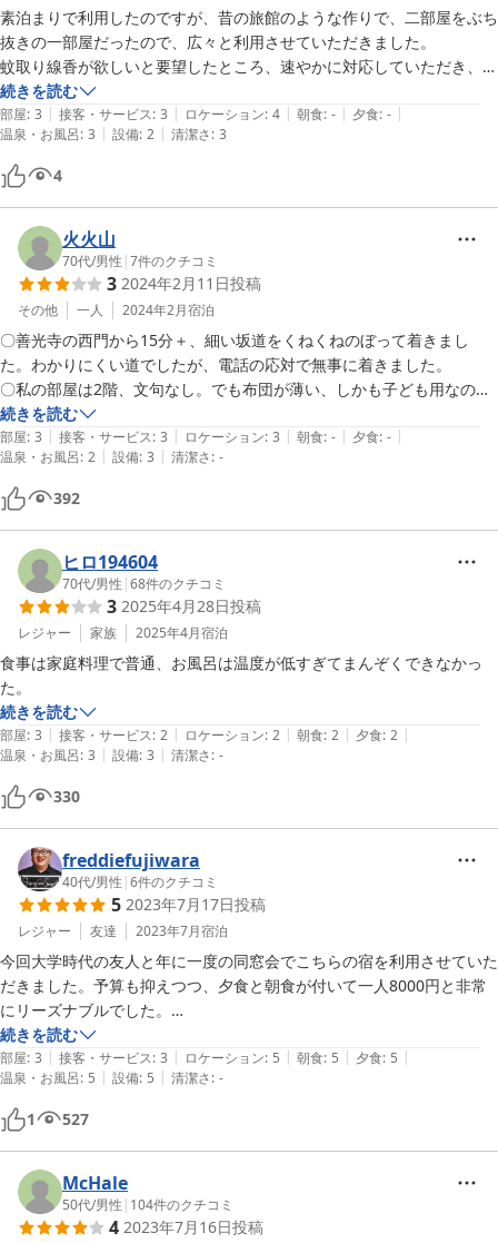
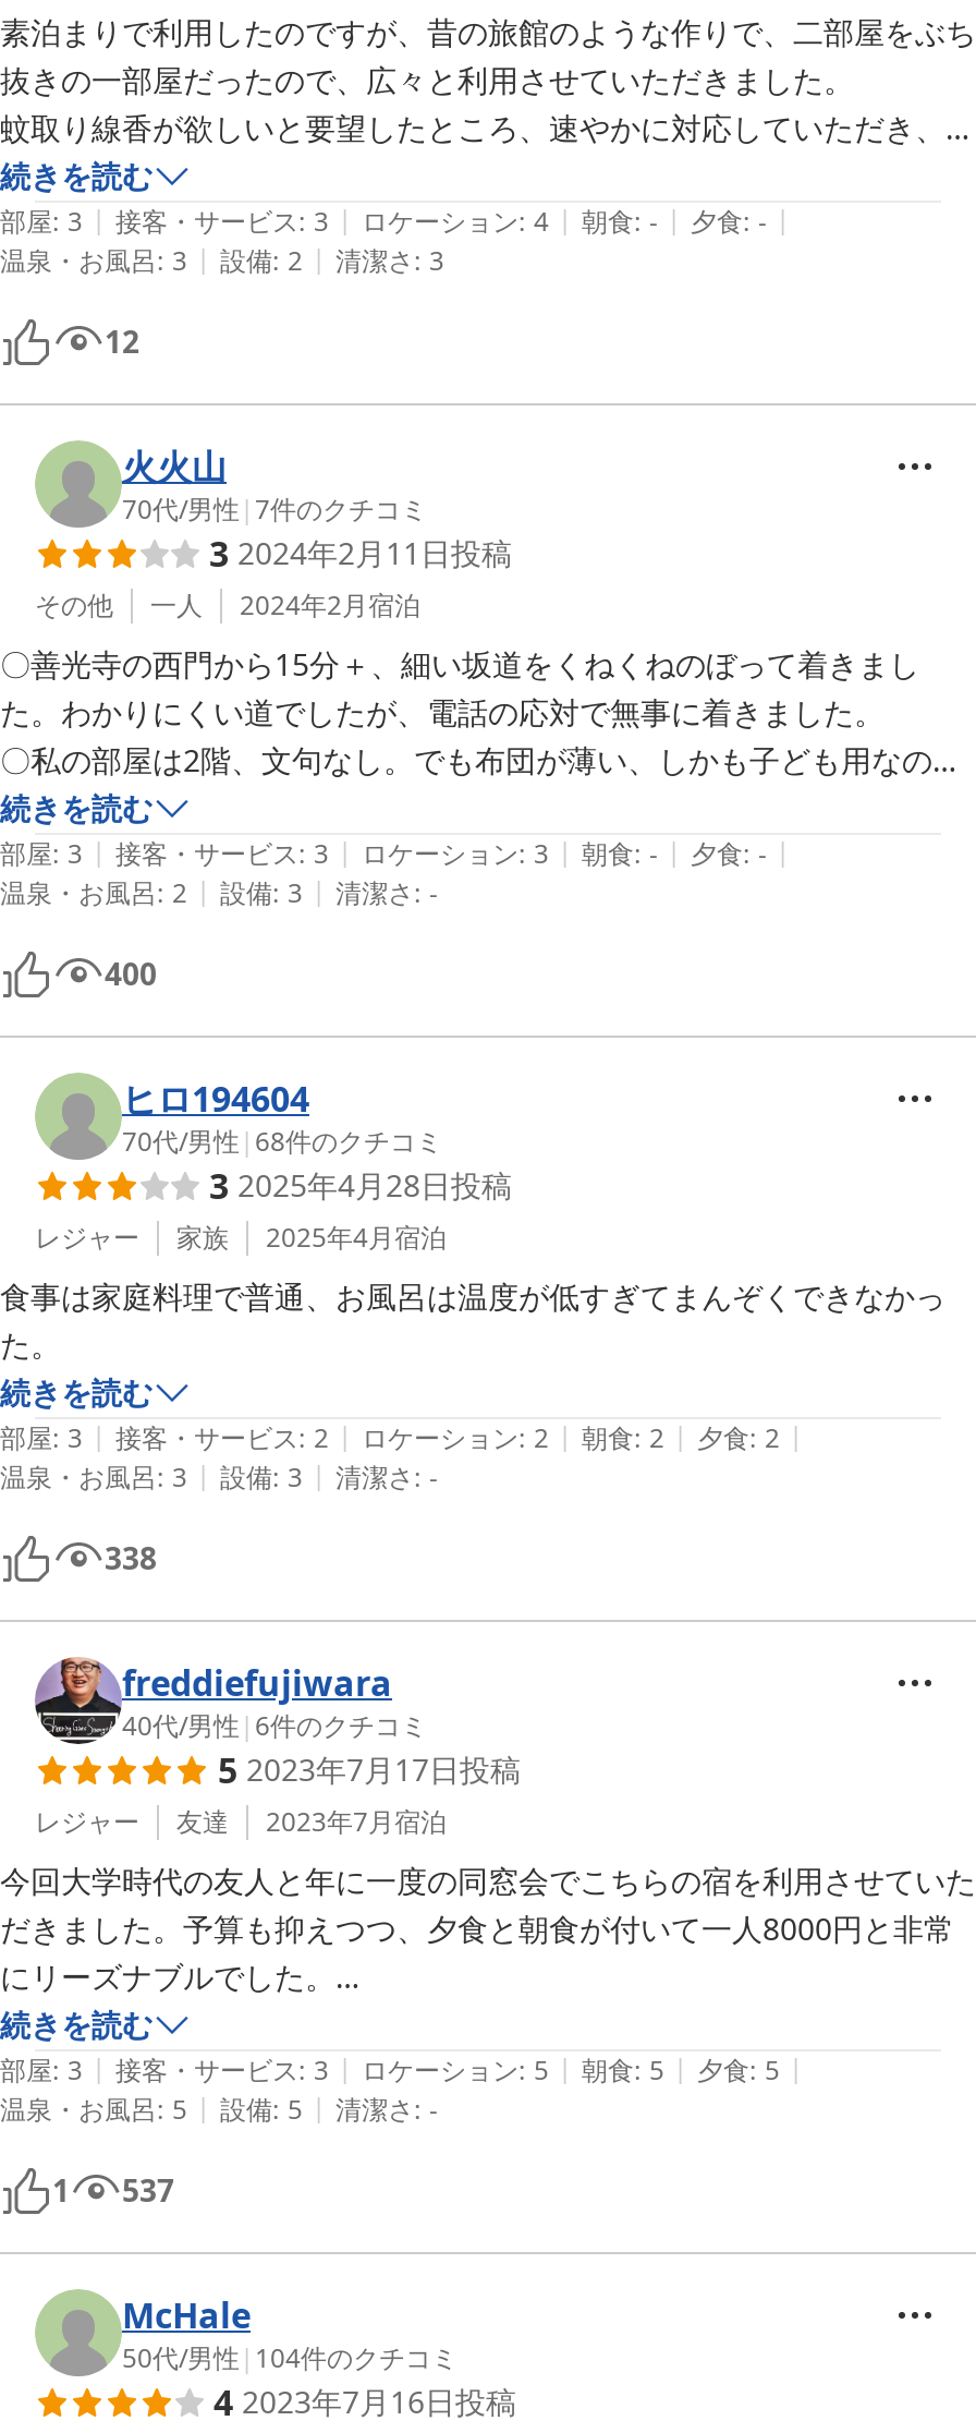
- 4
+ 12

- 392
+ 400

- 330
+ 338

- 1 527
+ 1 537
